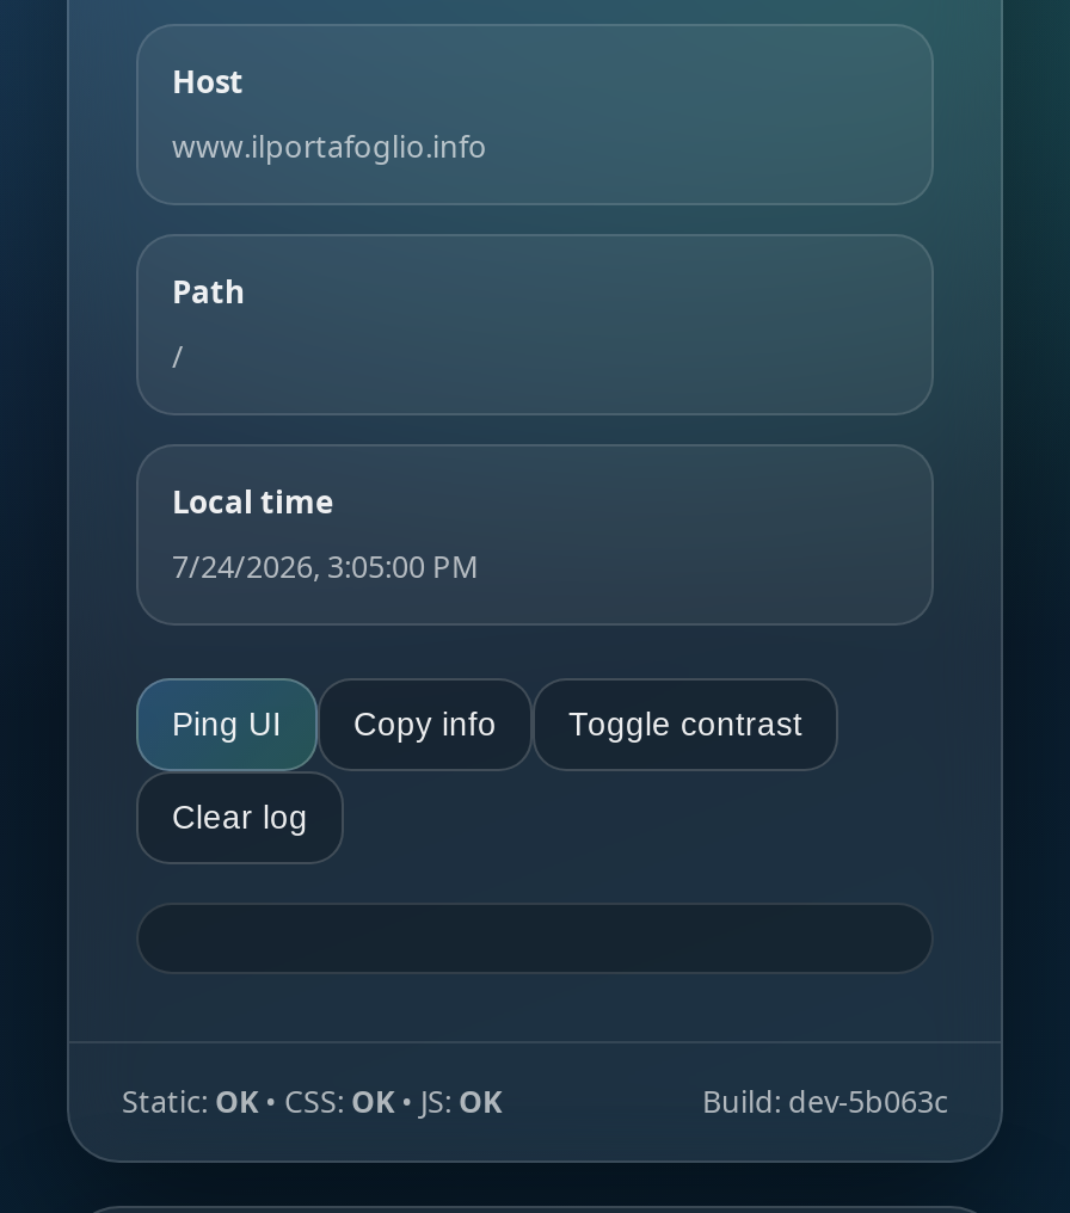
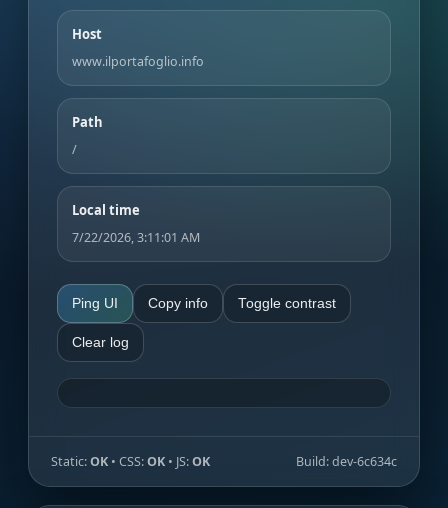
- 7/24/2026, 3:05:00 PM
+ 7/22/2026, 3:11:01 AM

- Build: dev-5b063c
+ Build: dev-6c634c
